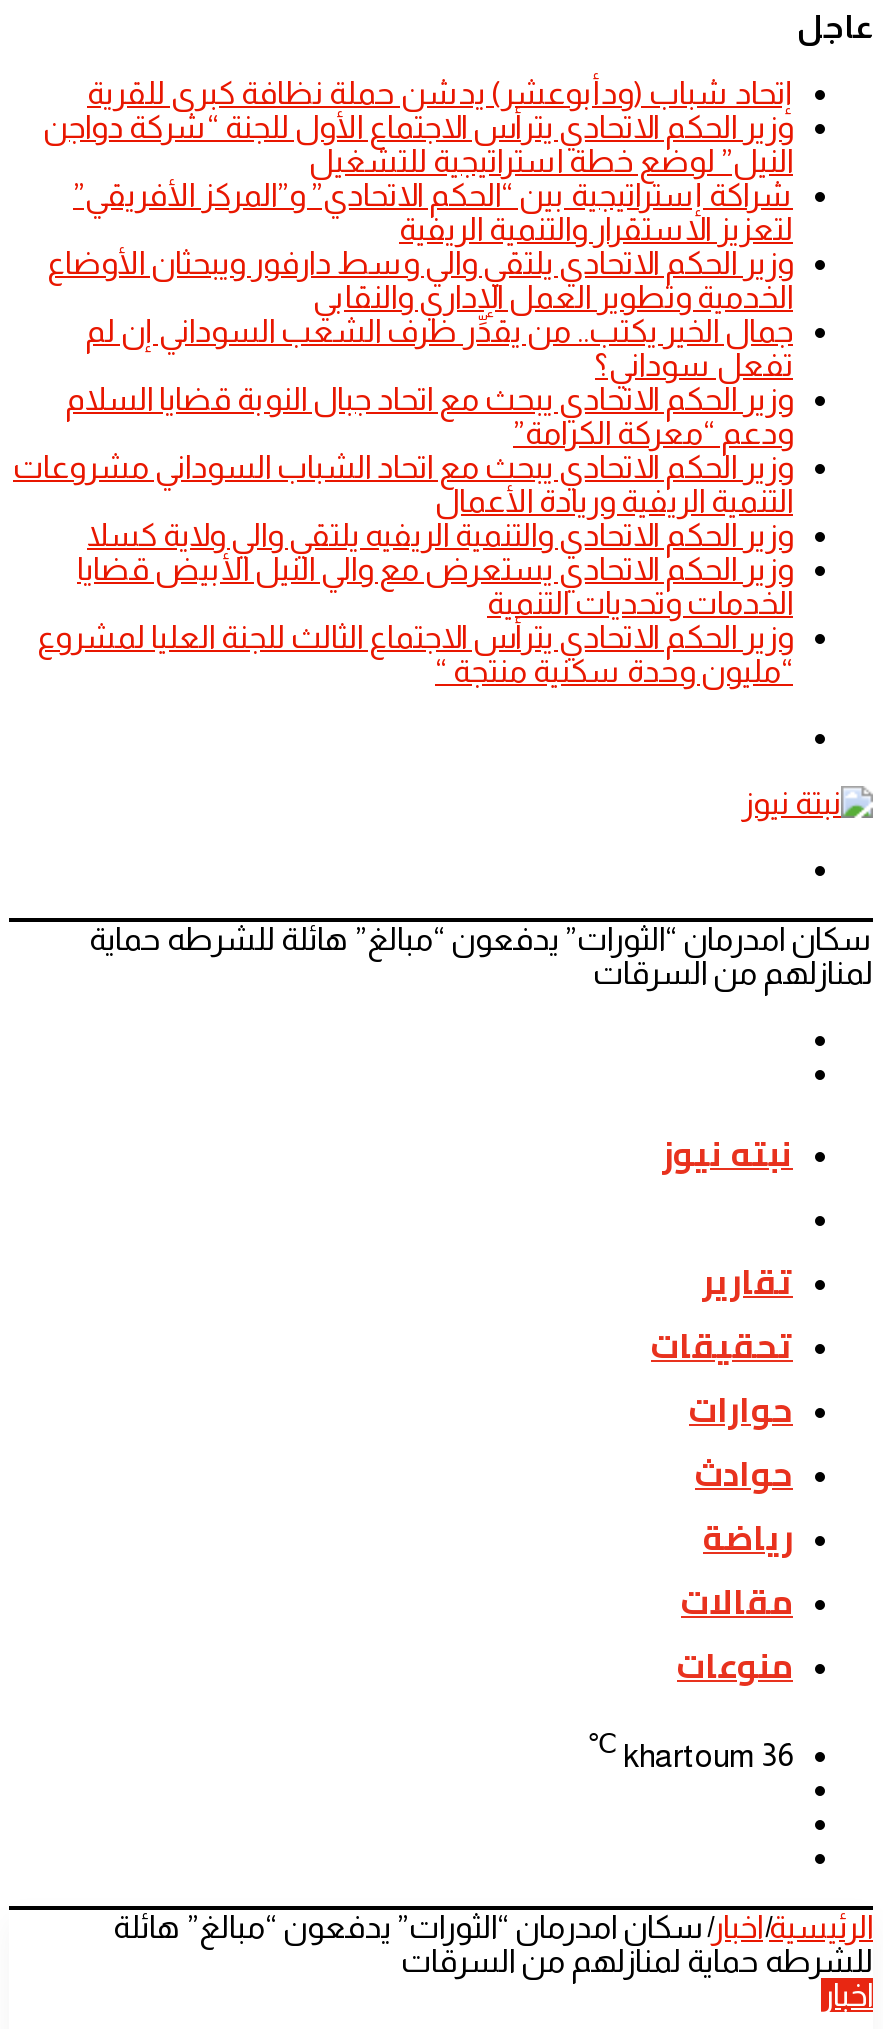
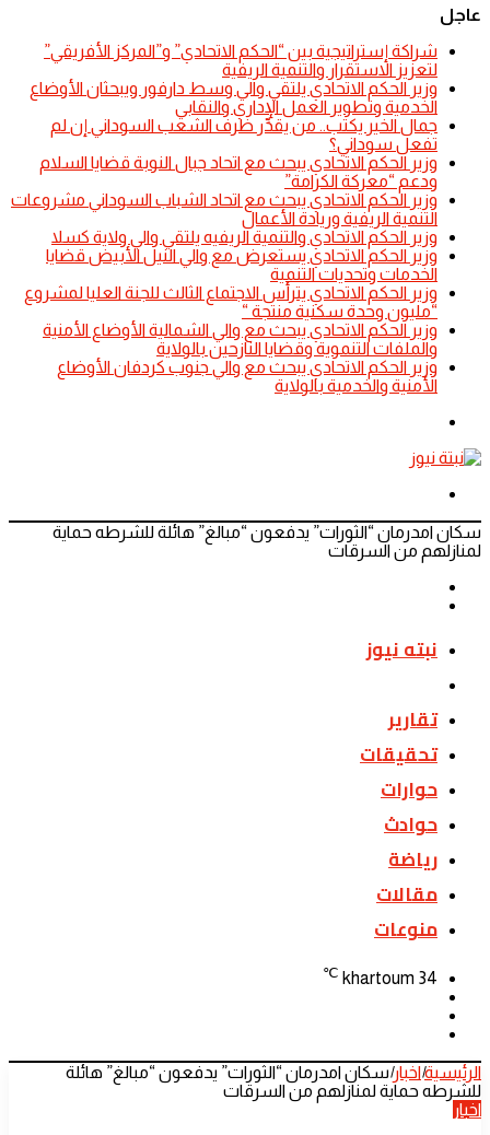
- إتحاد شباب (ودأبوعشر) يدشن حملة نظافة كبرى للقرية
- وزير الحكم الاتحادي يترأس الاجتماع الأول للجنة “شركة دواجن
- النيل” لوضع خطة استراتيجية للتشغيل

moved up: شراكة إستراتيجية بين “الحكم الاتحادي” و”المركز الأفريقي” | لتعزيز الاستقرار والتنمية الريفية | وزير الحكم الاتحادي يلتقي والي وسط دارفور ويبحثان الأوضاع | ... | وزير الحكم الاتحادي يترأس الاجتماع الثالث للجنة العليا لمشروع | “مليون وحدة سكنية منتجة “

+ وزير الحكم الاتحادي يبحث مع والي الشمالية الأوضاع الأمنية
+ والملفات التنموية وقضايا النازحين بالولاية
+ وزير الحكم الاتحادي يبحث مع والي جنوب كردفان الأوضاع
+ الأمنية والخدمية بالولاية

- ℃ khartoum 36
+ ℃ khartoum 34
